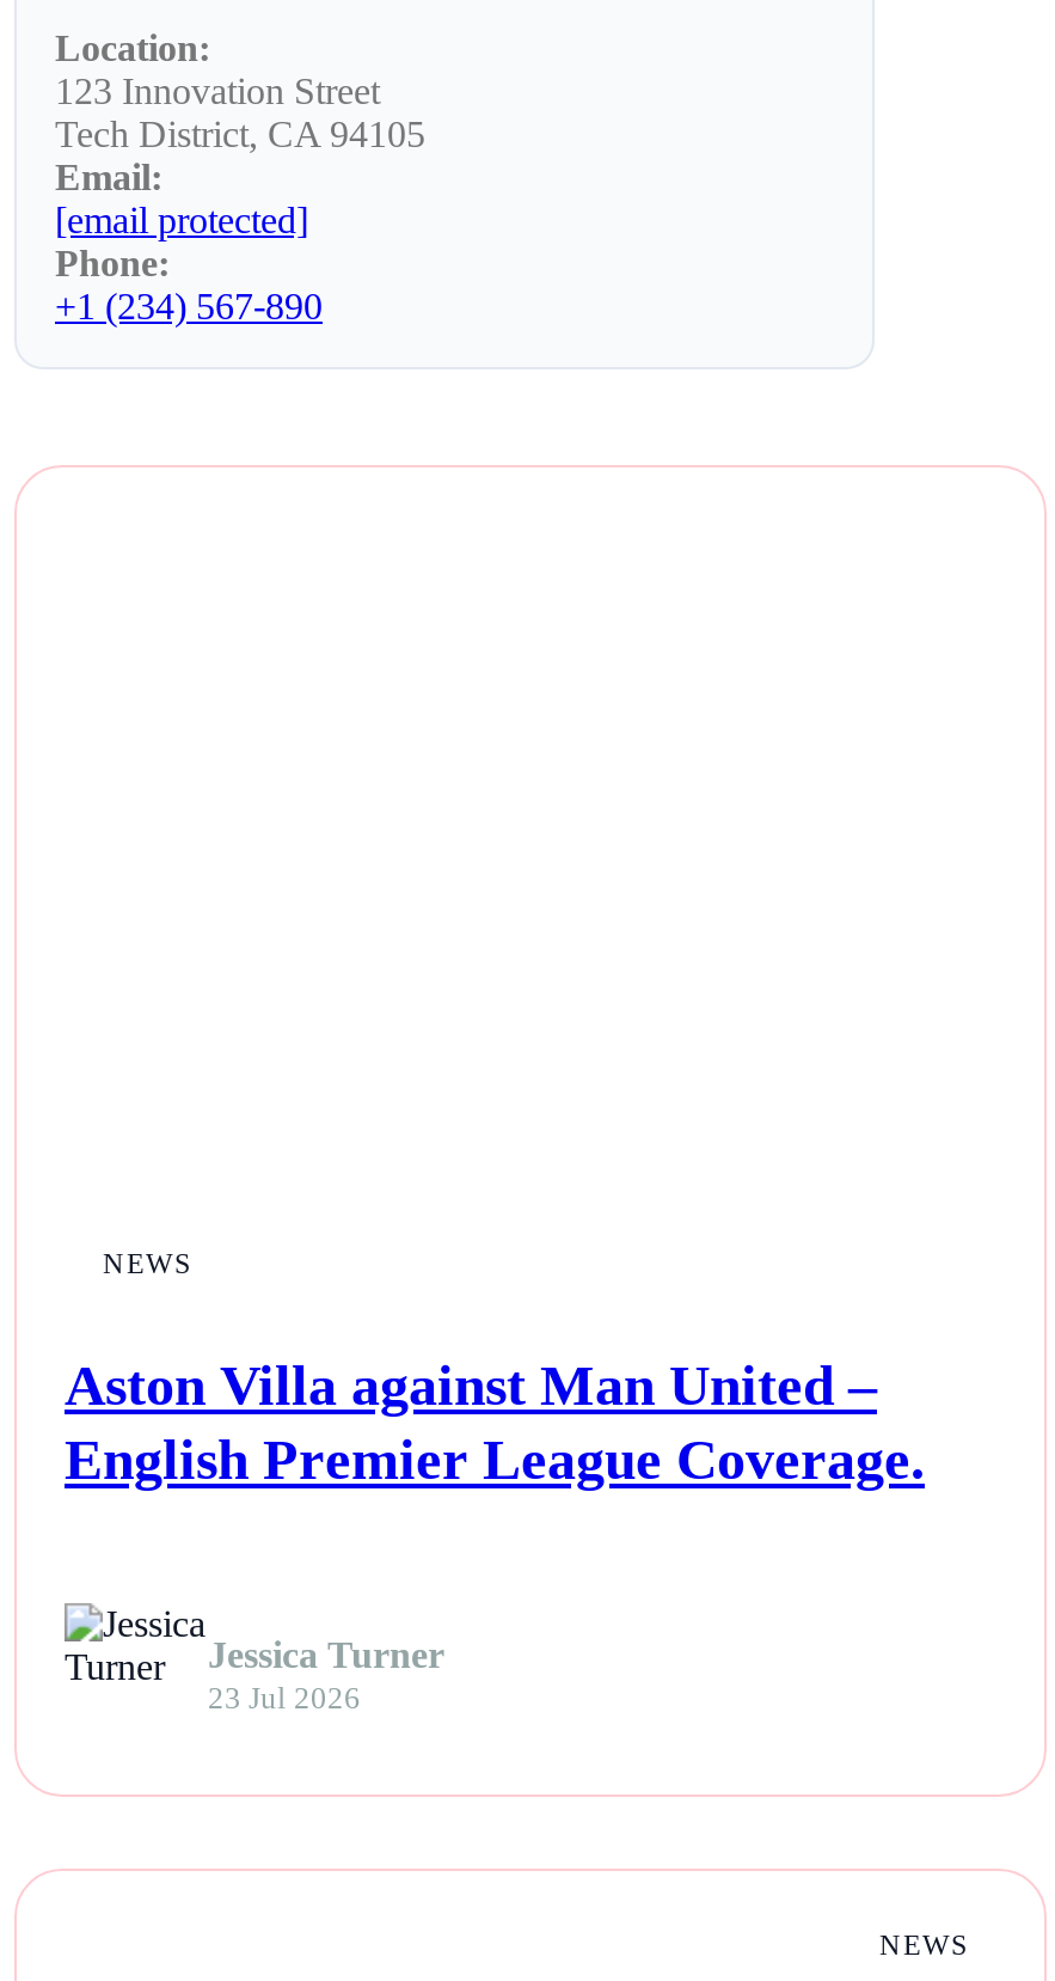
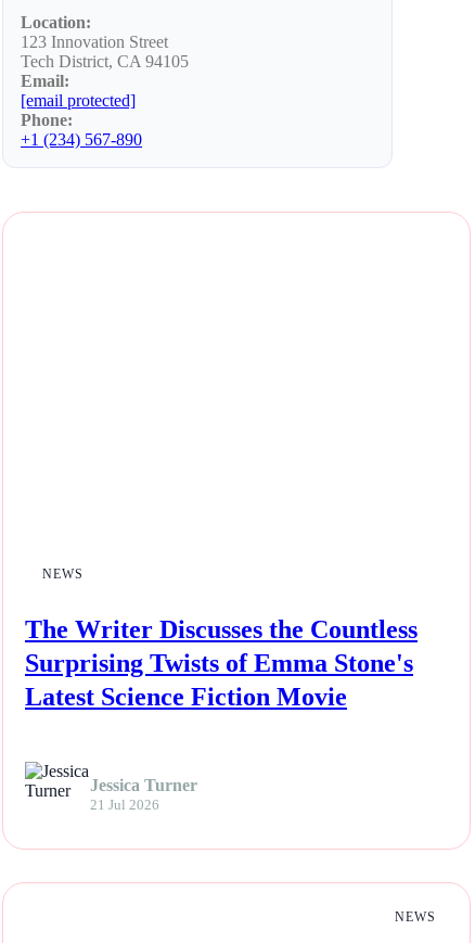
- Aston Villa against Man United –
- English Premier League Coverage.
+ The Writer Discusses the Countless
+ Surprising Twists of Emma Stone's
+ Latest Science Fiction Movie

- 23 Jul 2026
+ 21 Jul 2026
